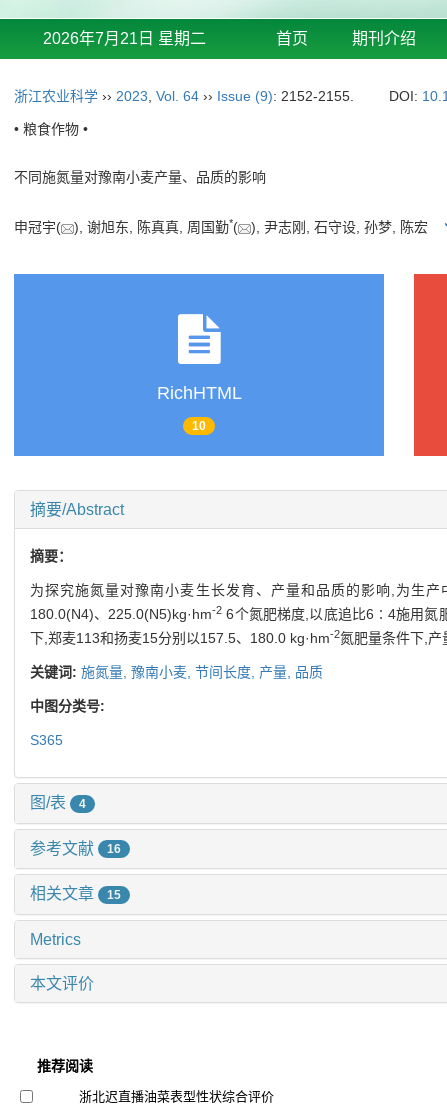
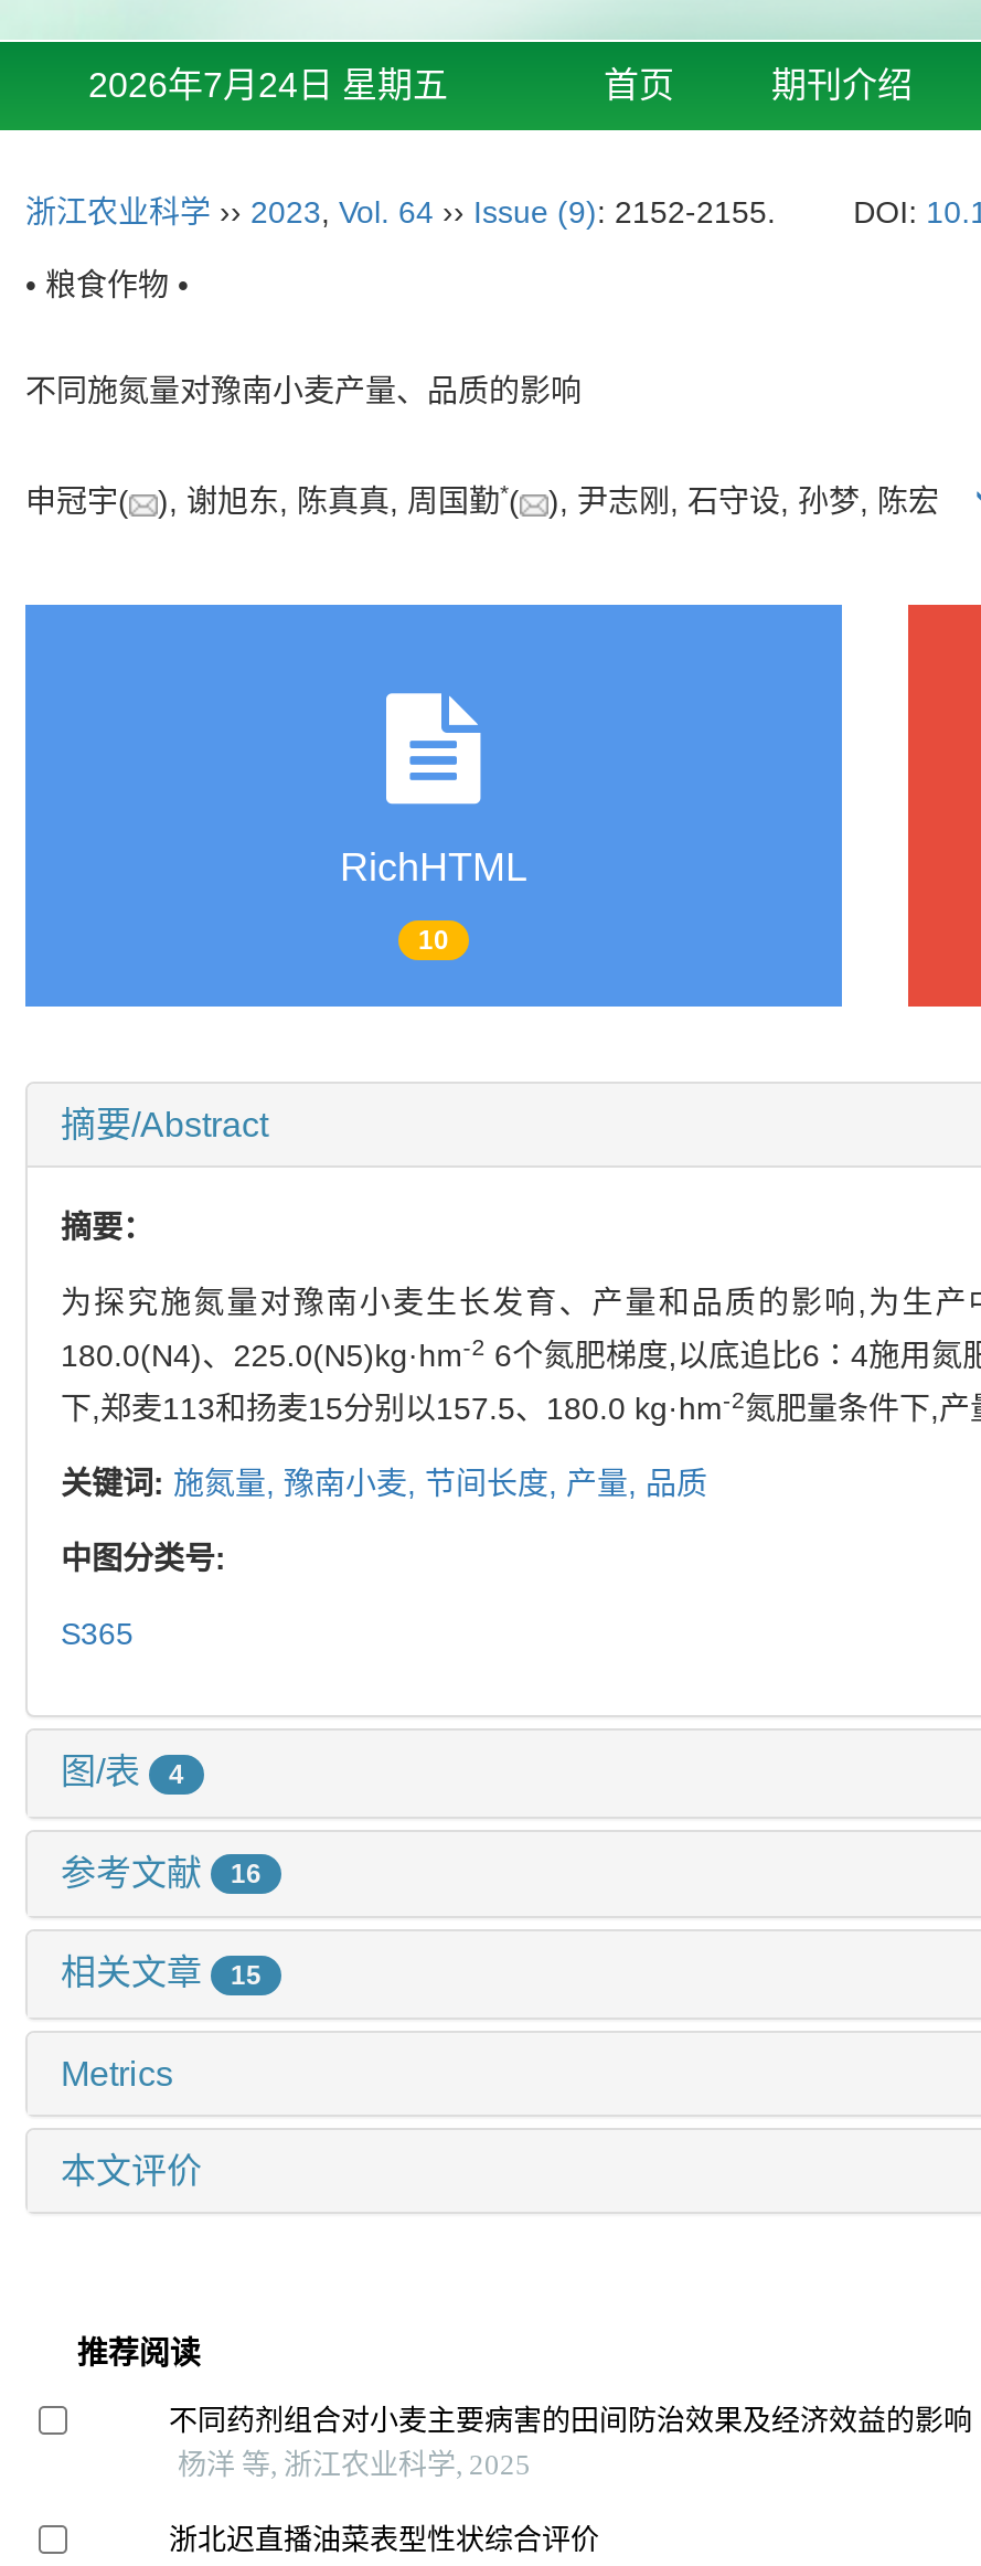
- 2026年7月21日 星期二
+ 2026年7月24日 星期五

+ 不同药剂组合对小麦主要病害的田间防治效果及经济效益的影响
+ 杨洋 等, 浙江农业科学, 2025
